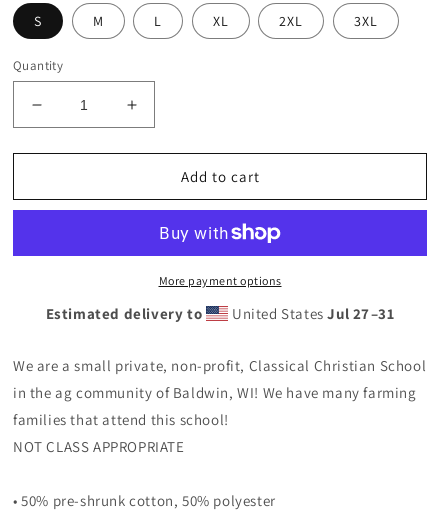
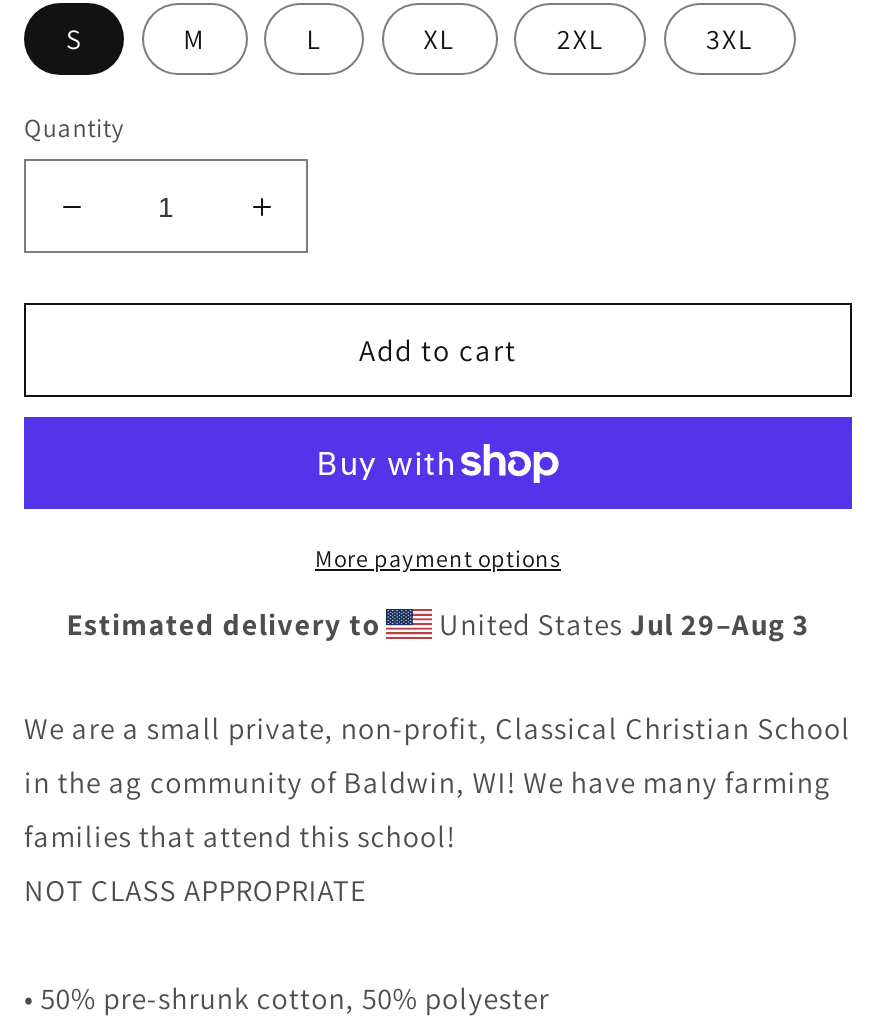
- United States Jul 27–31
+ United States Jul 29–Aug 3
